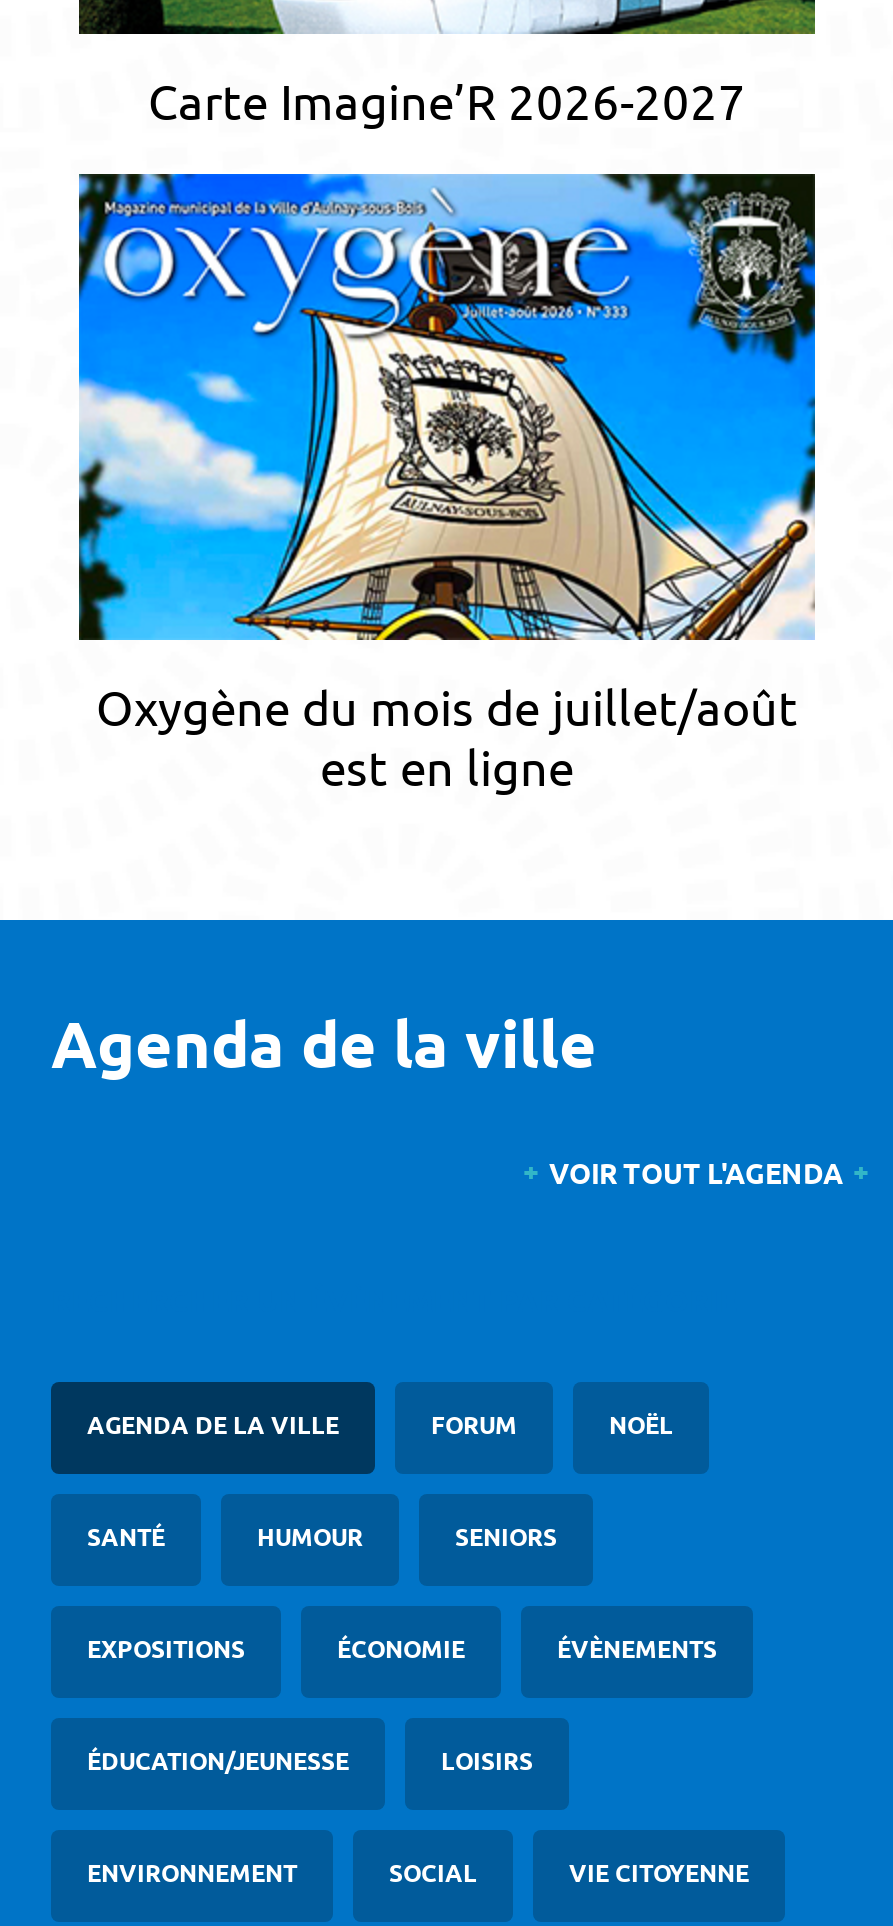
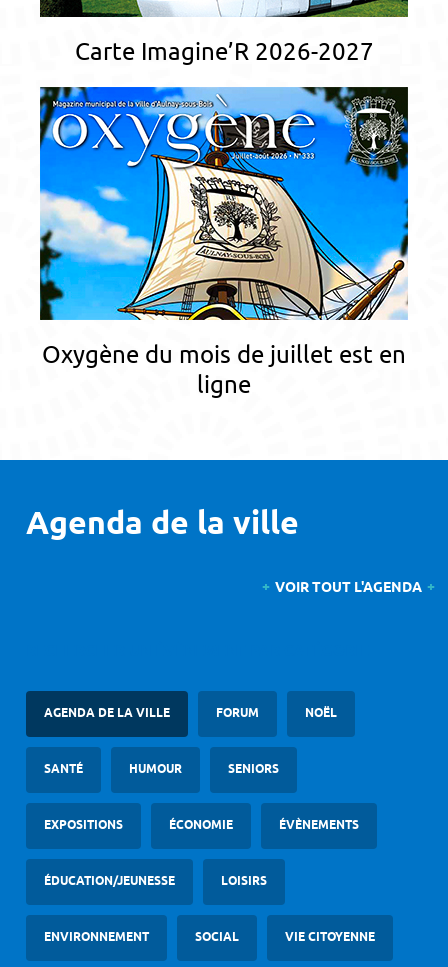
- Oxygène du mois de juillet/août
- est en ligne
+ Oxygène du mois de juillet est en
+ ligne
